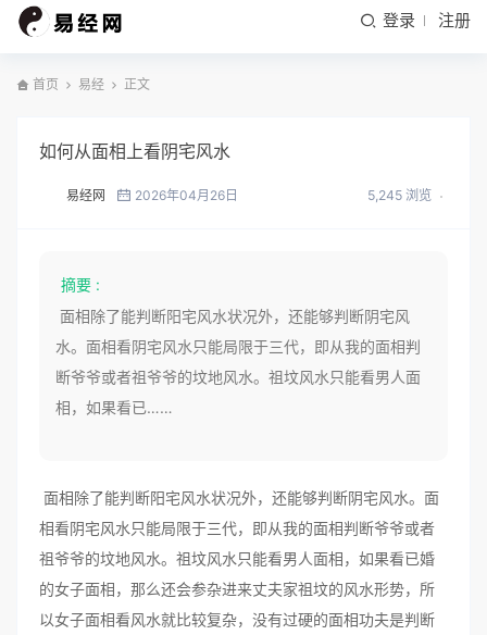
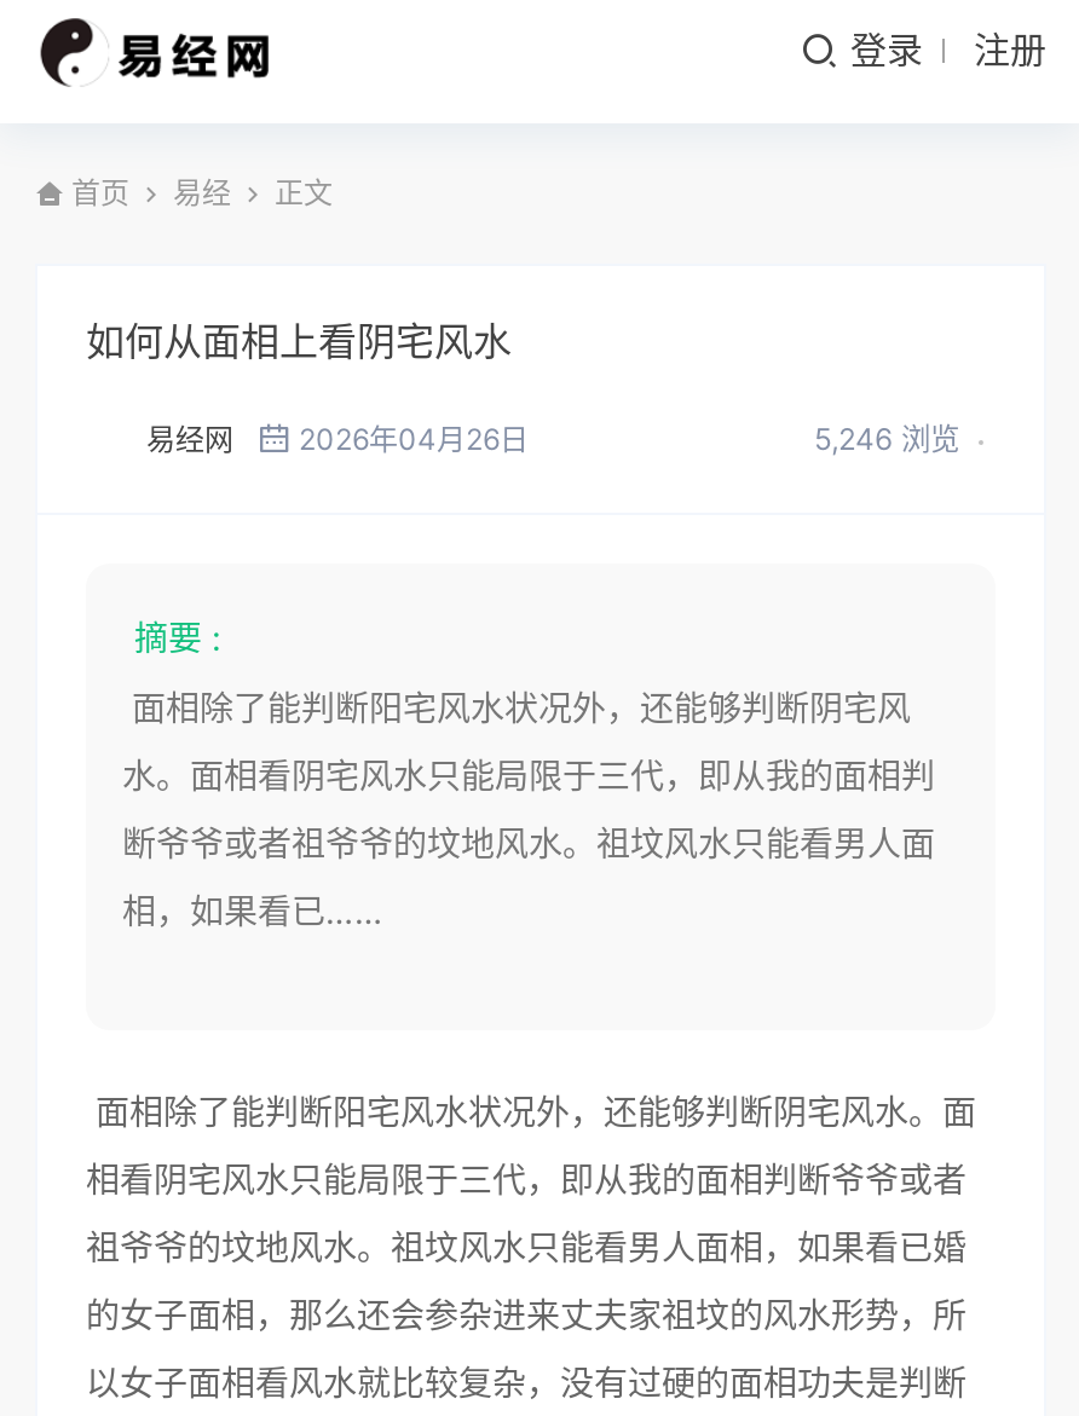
- 5,245 浏览
+ 5,246 浏览
